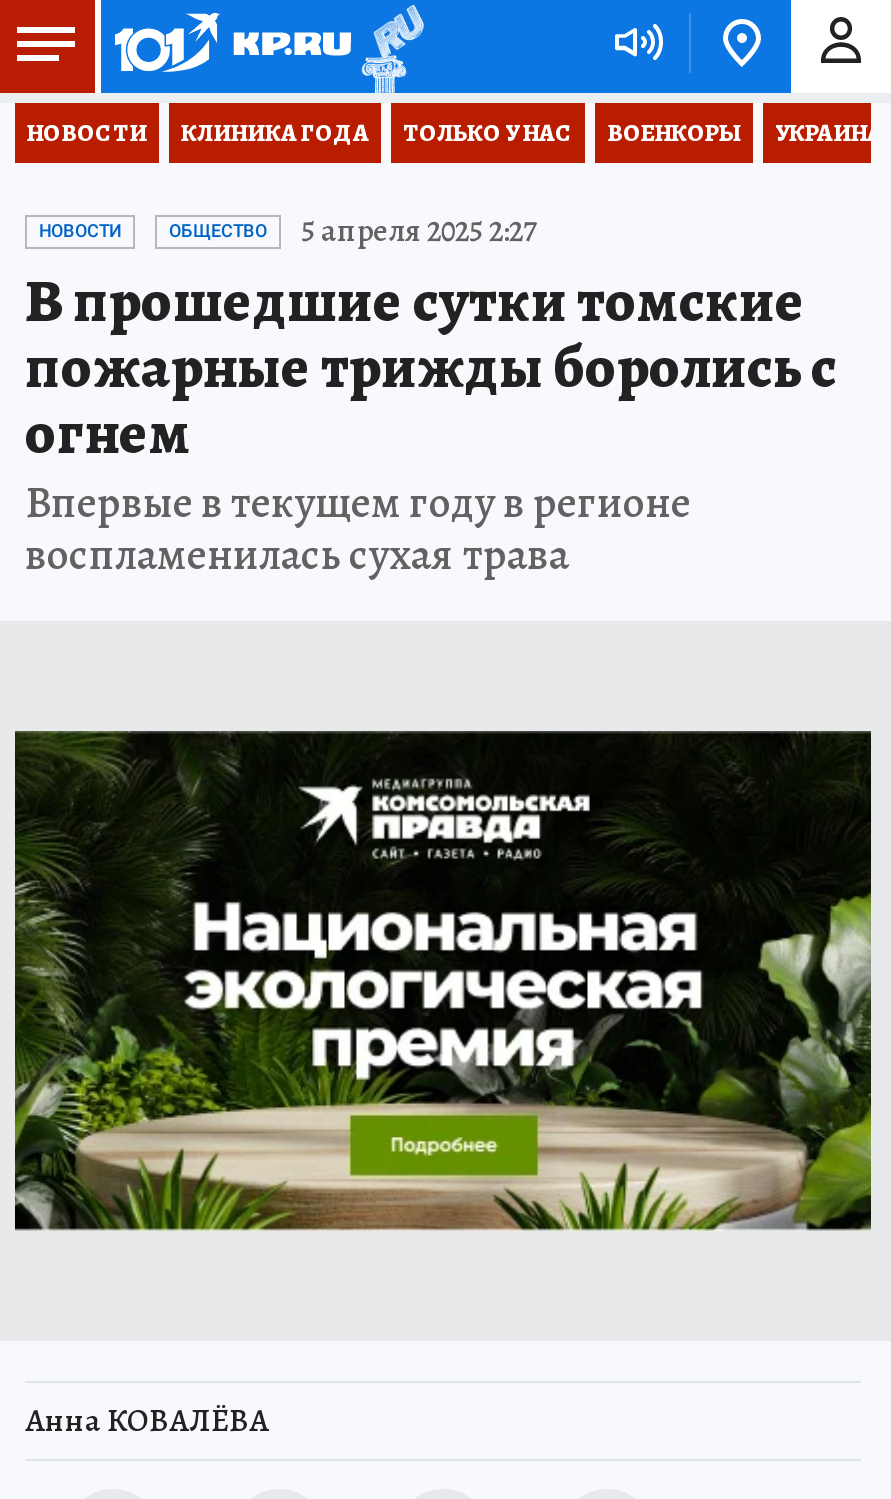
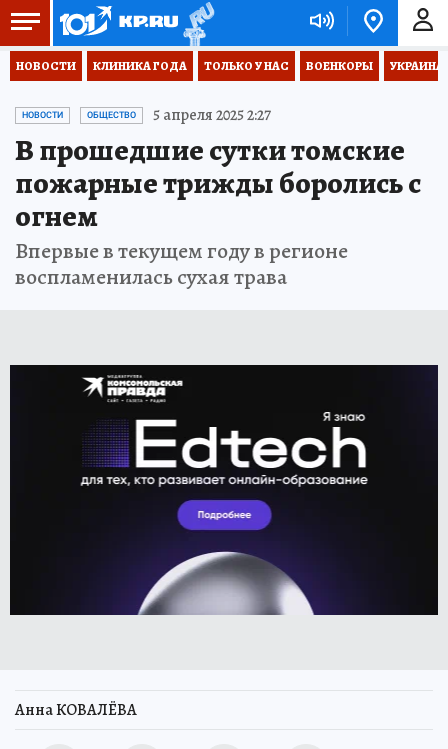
- [image]
+ [image]
